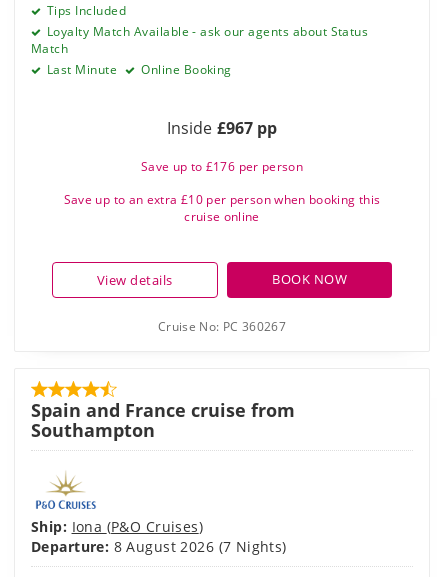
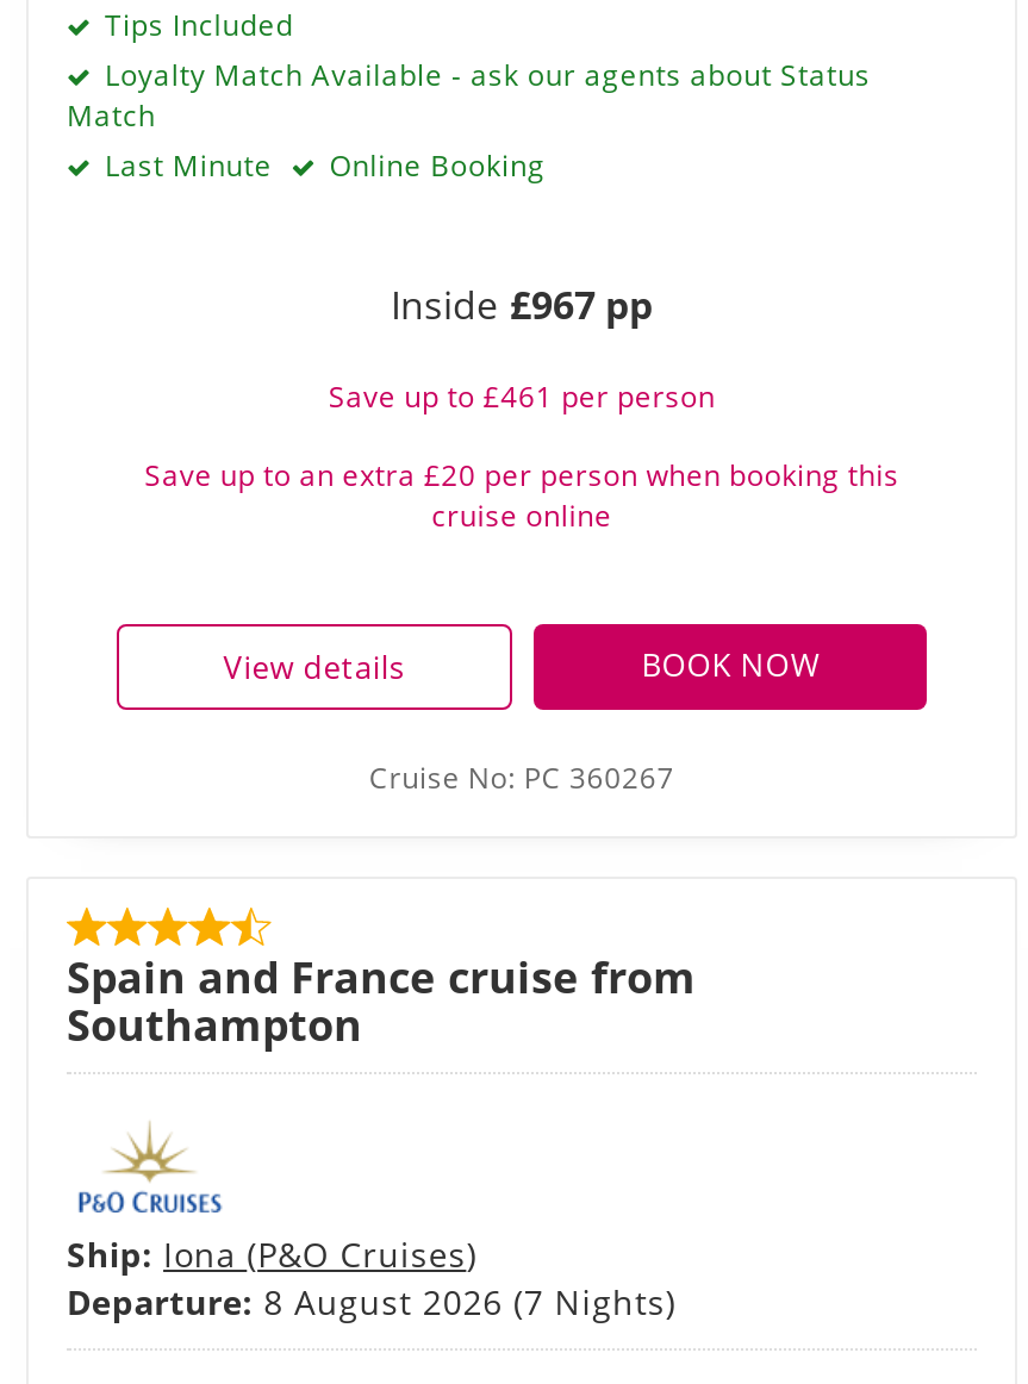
- Save up to £176 per person
+ Save up to £461 per person

- Save up to an extra £10 per person when booking this
+ Save up to an extra £20 per person when booking this
